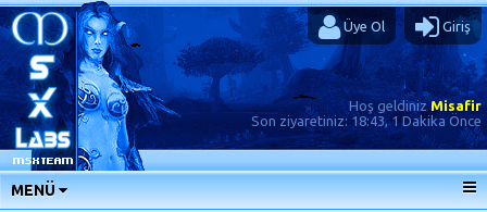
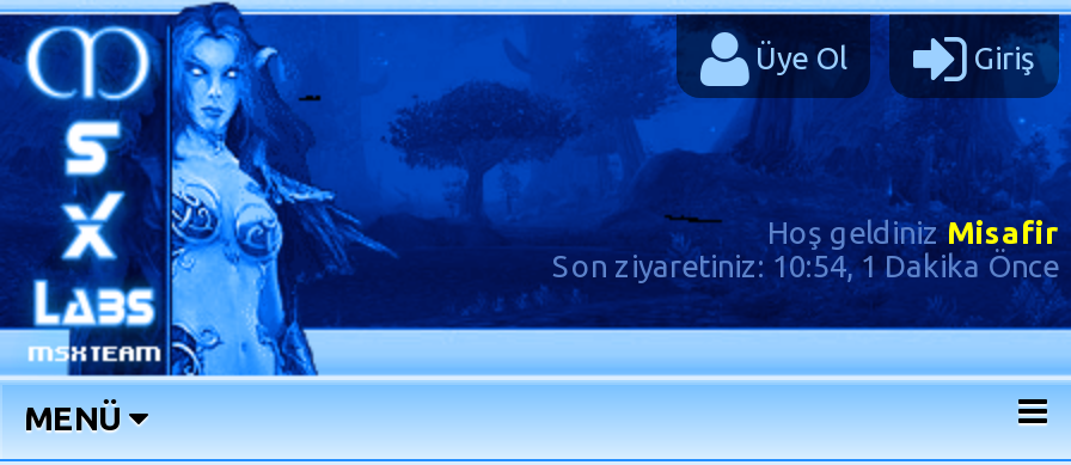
- Son ziyaretiniz: 18:43, 1 Dakika Önce
+ Son ziyaretiniz: 10:54, 1 Dakika Önce
